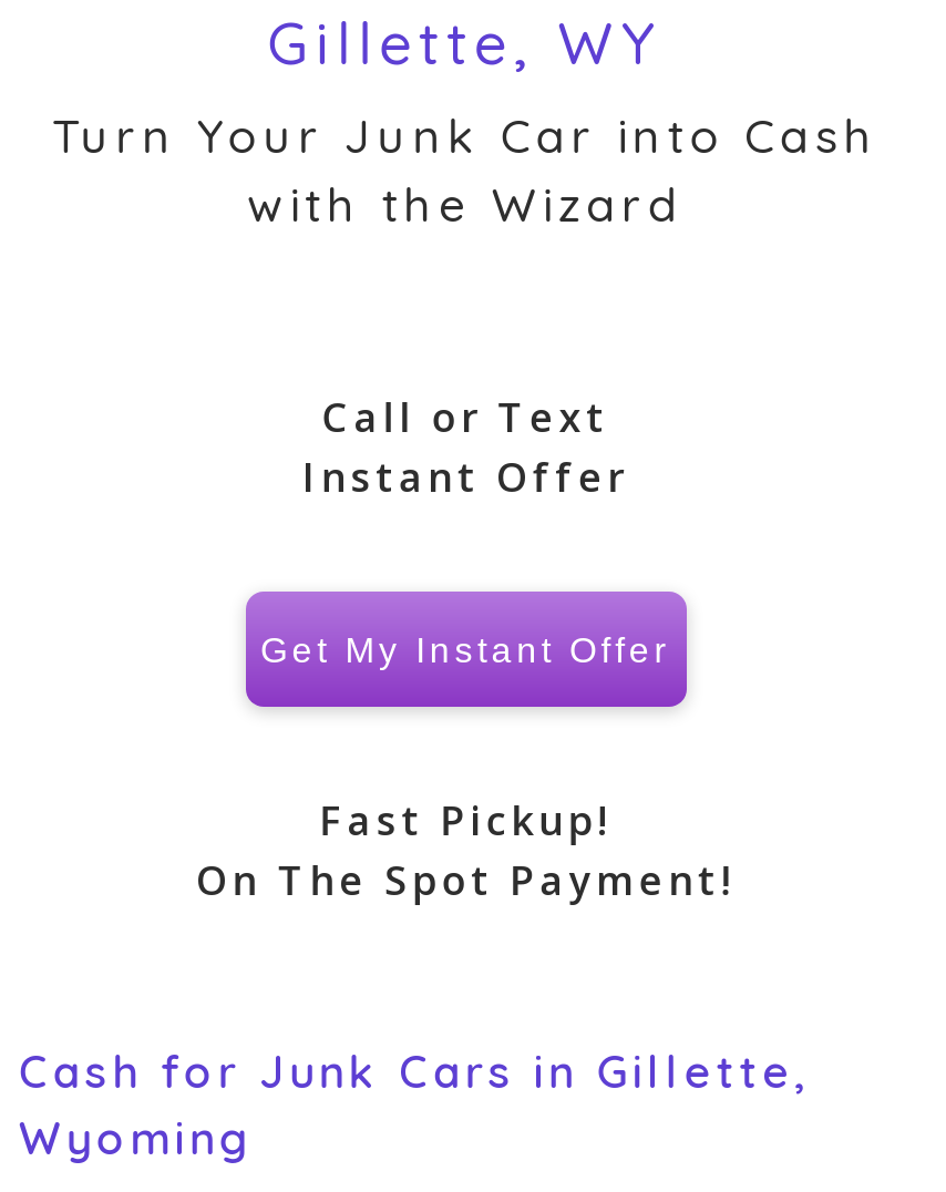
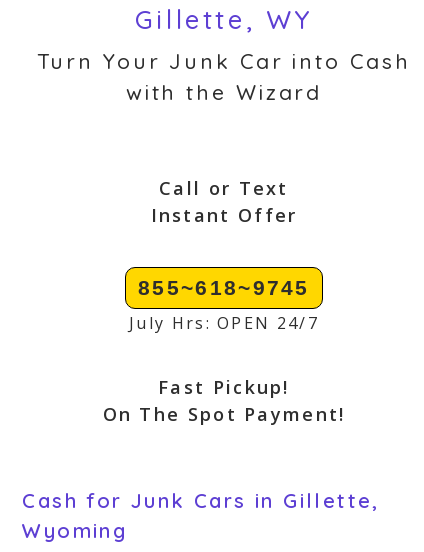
- Get My Instant Offer
+ 855~618~9745
+ July Hrs: OPEN 24/7
